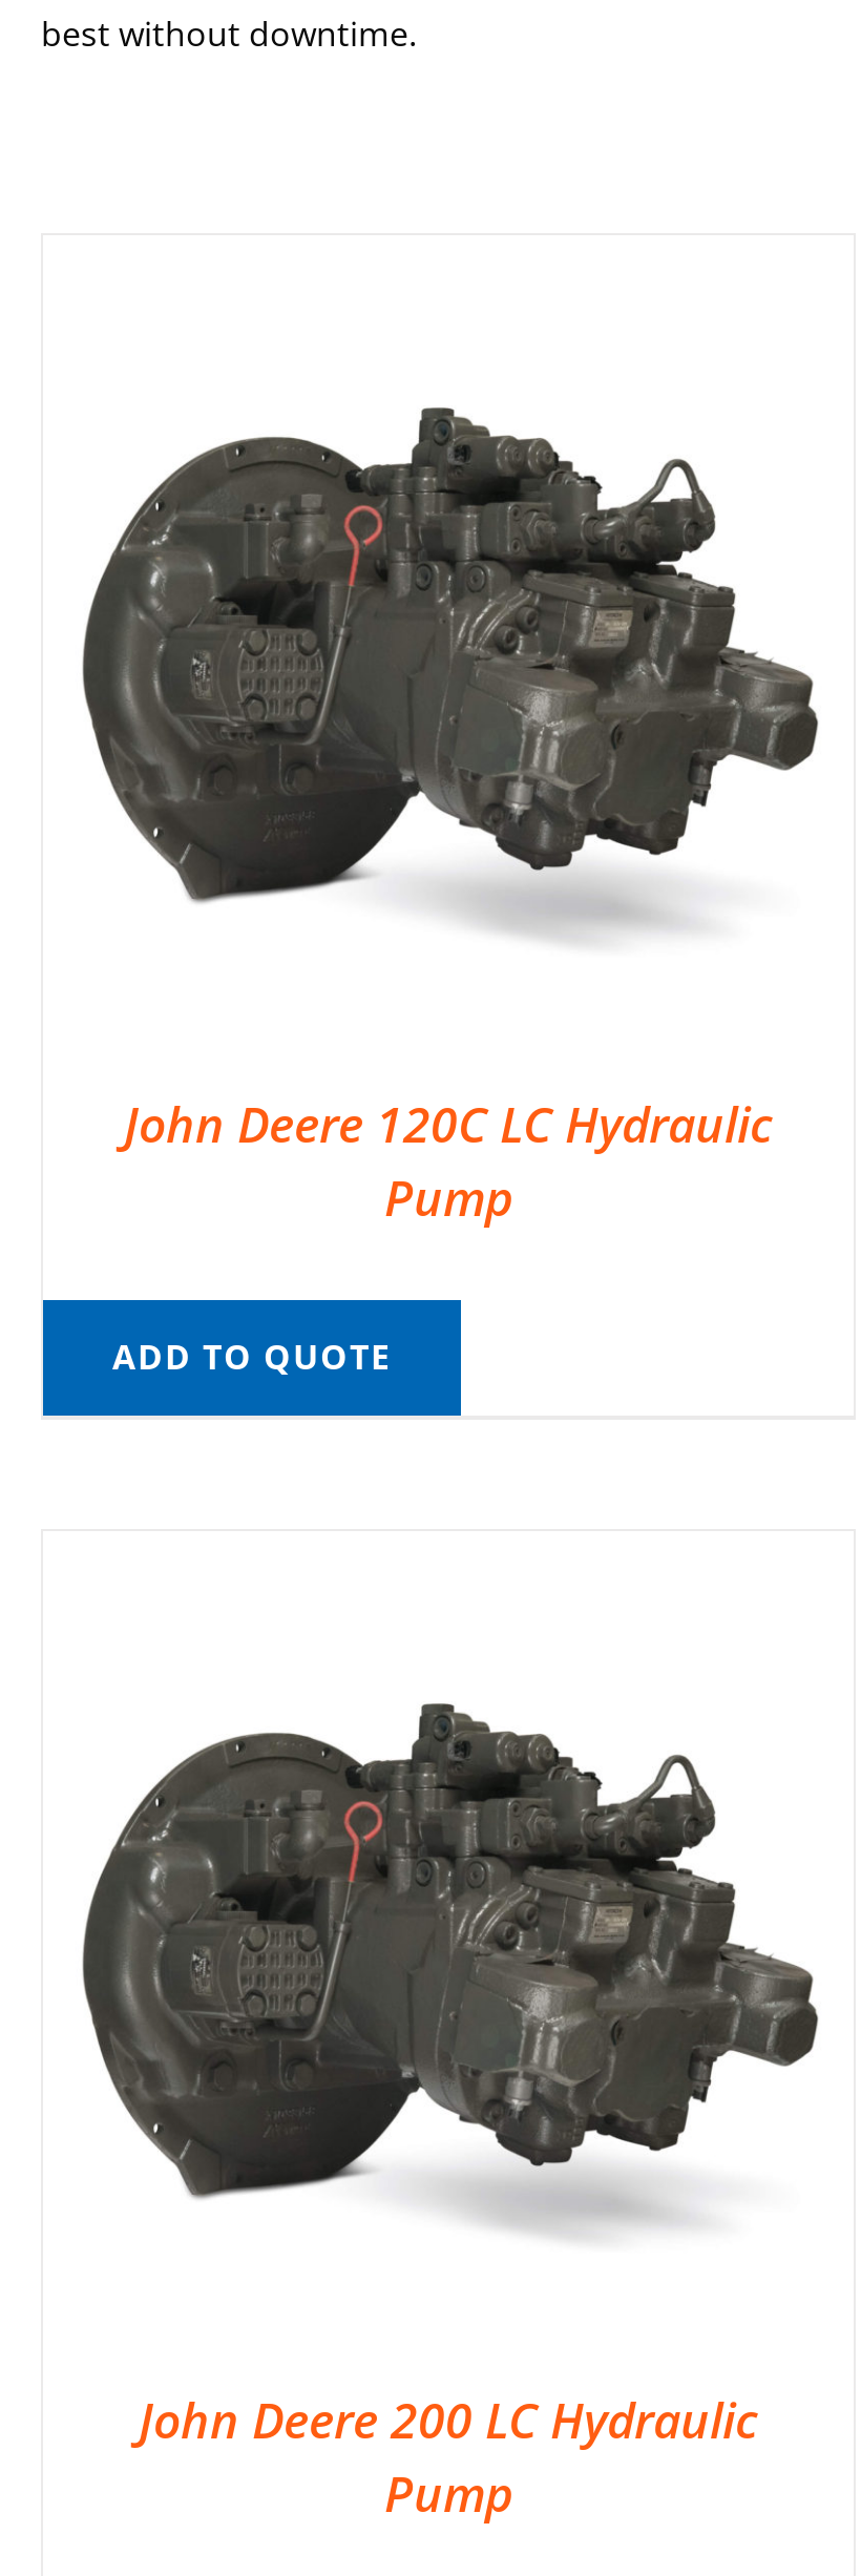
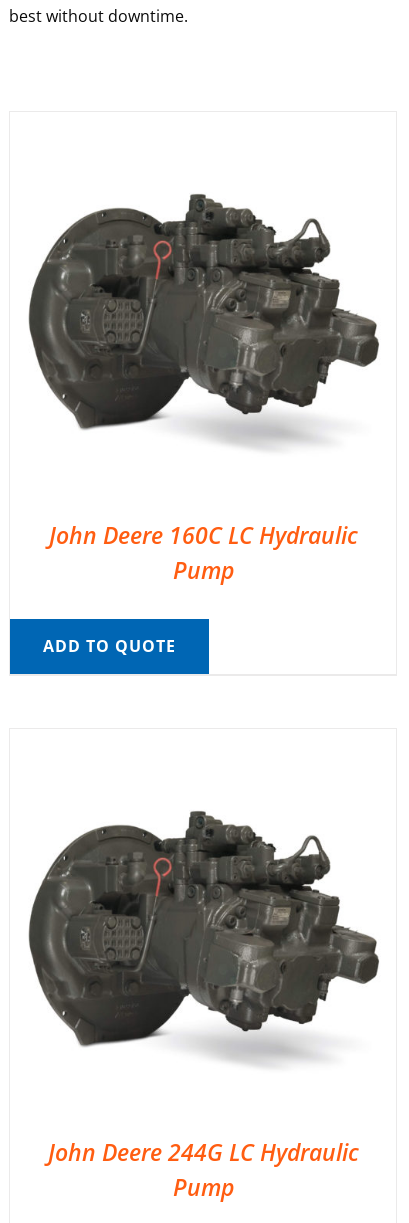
- John Deere 120C LC Hydraulic
+ John Deere 160C LC Hydraulic

- John Deere 200 LC Hydraulic
+ John Deere 244G LC Hydraulic
